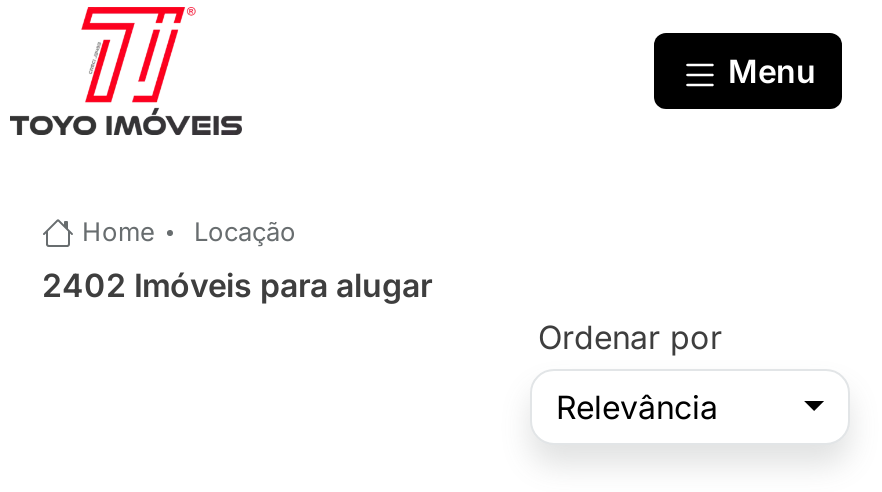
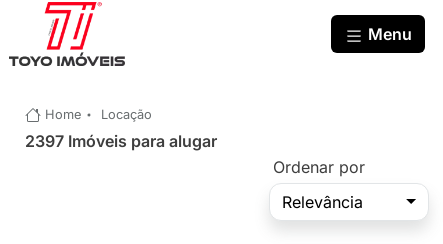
- 2402 Imóveis para alugar
+ 2397 Imóveis para alugar
